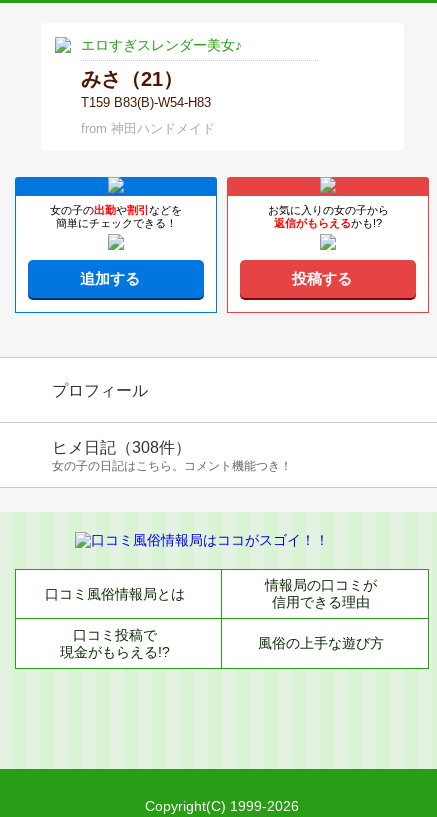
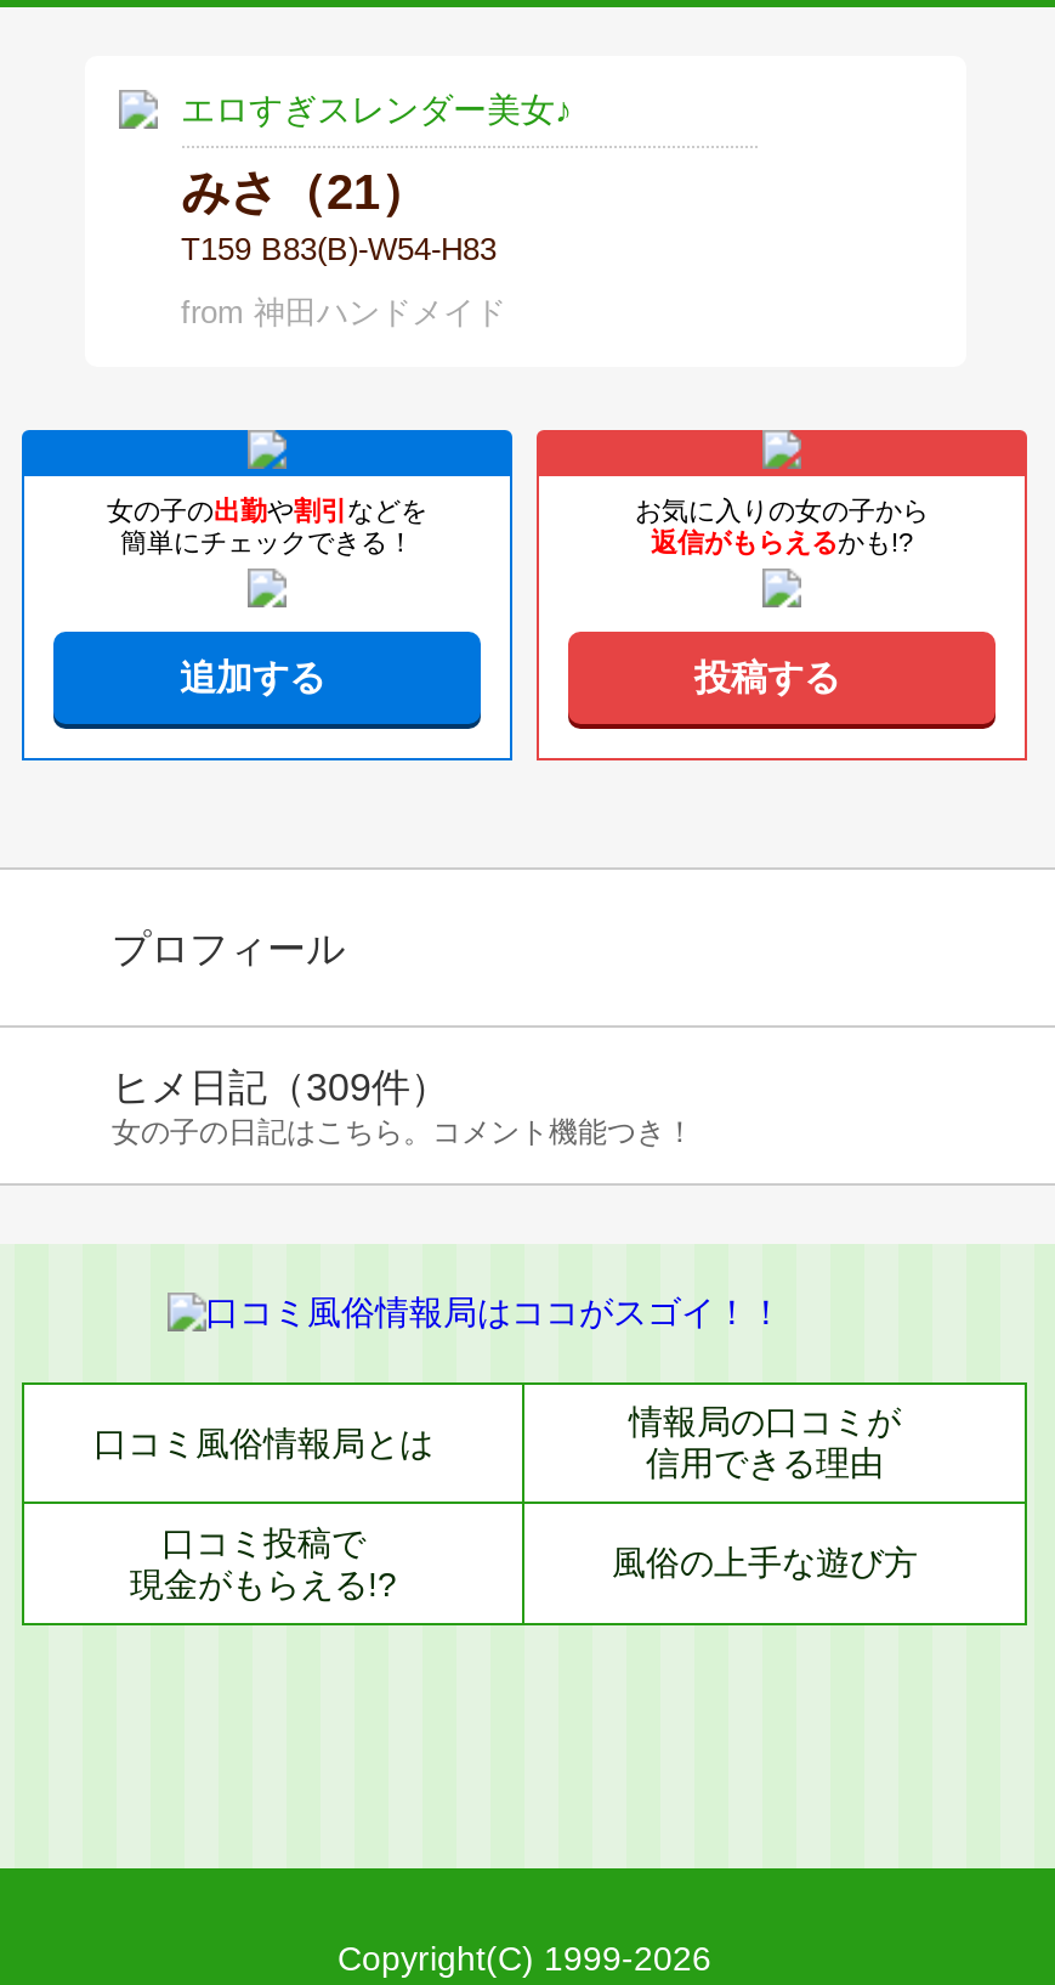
- ヒメ日記（308件）
+ ヒメ日記（309件）
